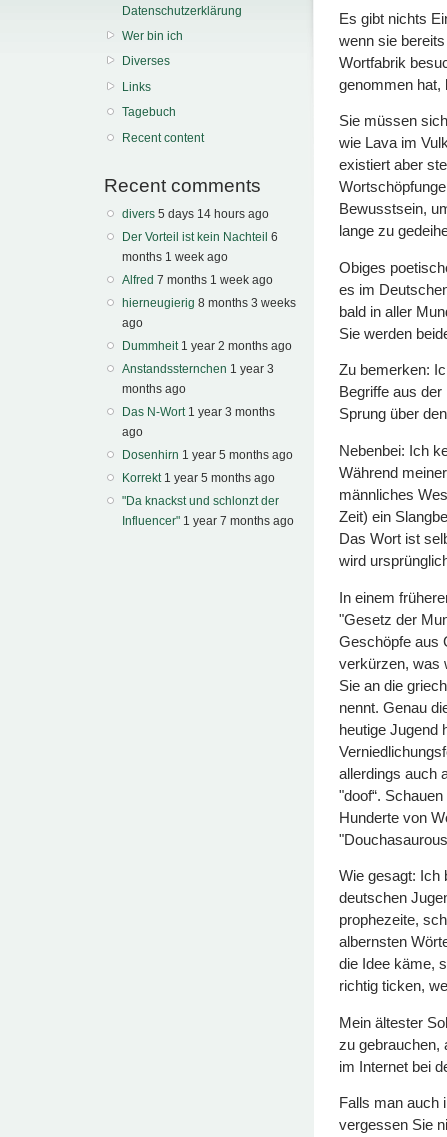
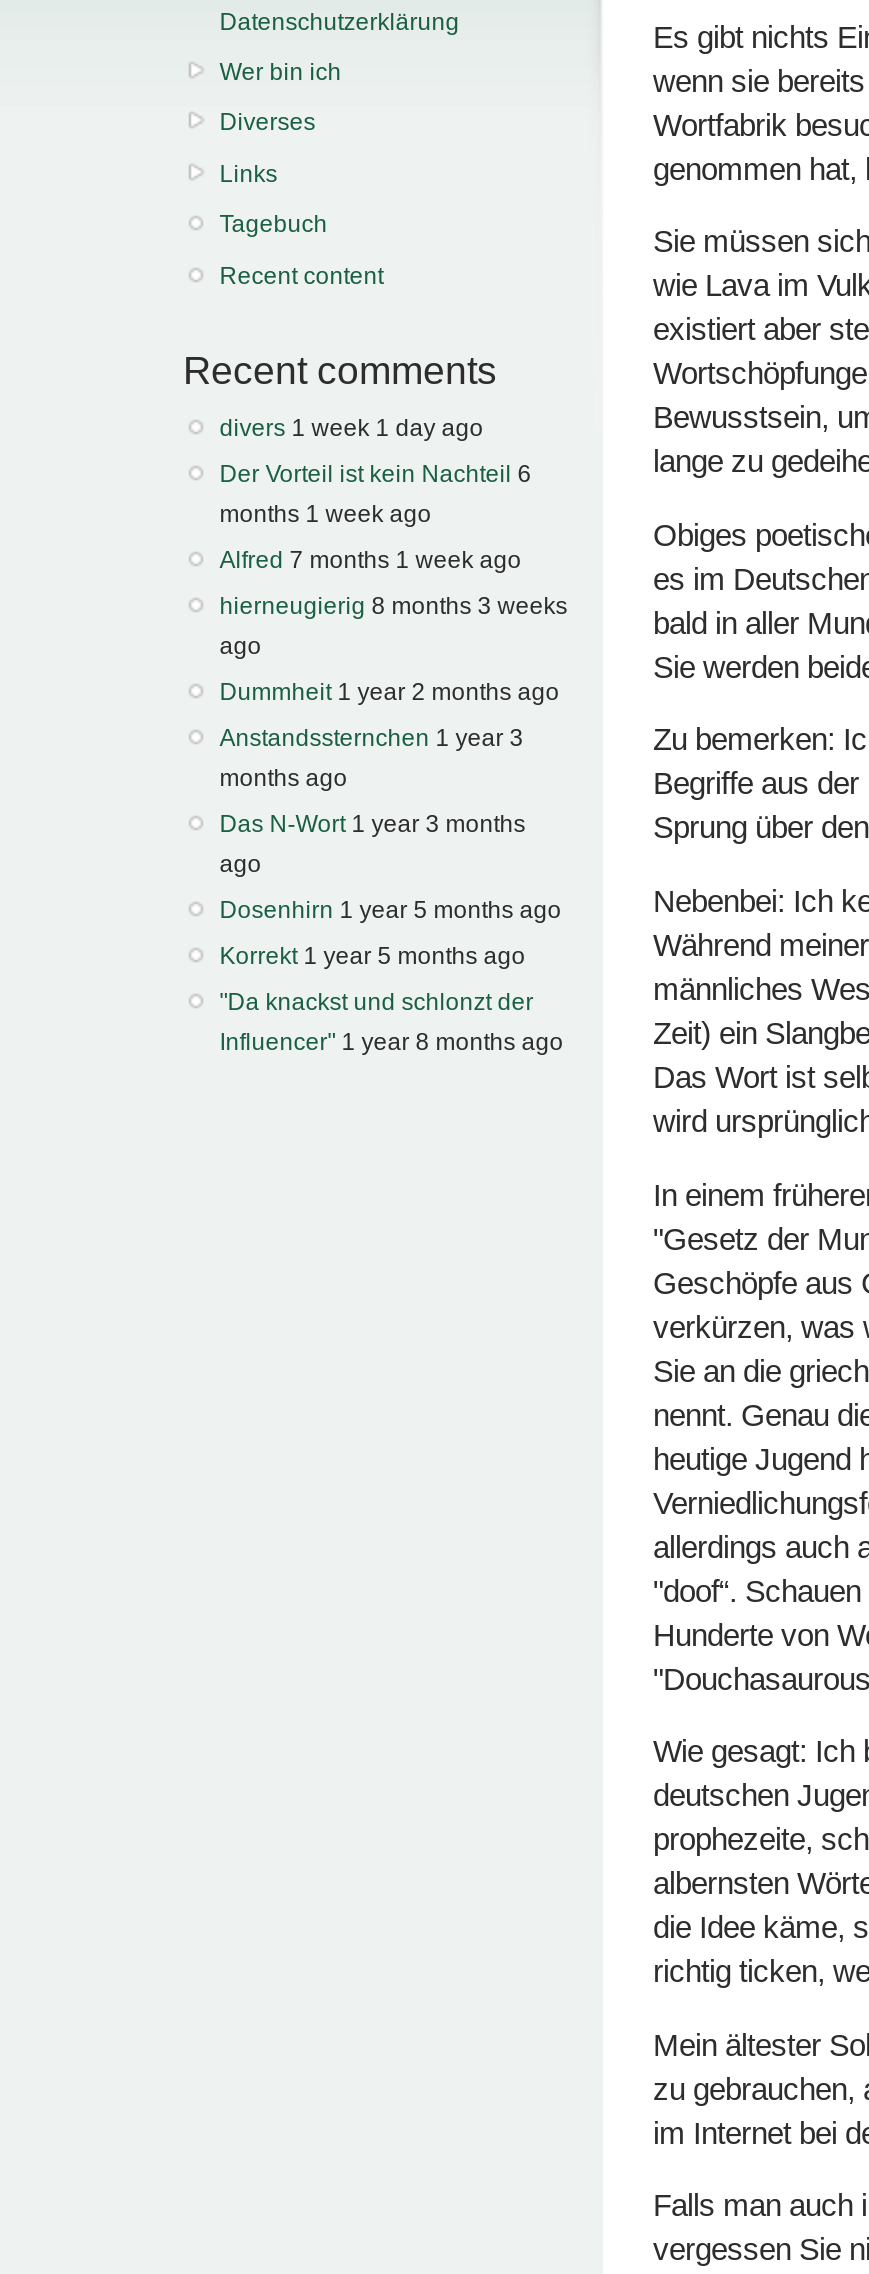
- divers 5 days 14 hours ago
+ divers 1 week 1 day ago

- Influencer" 1 year 7 months ago
+ Influencer" 1 year 8 months ago
